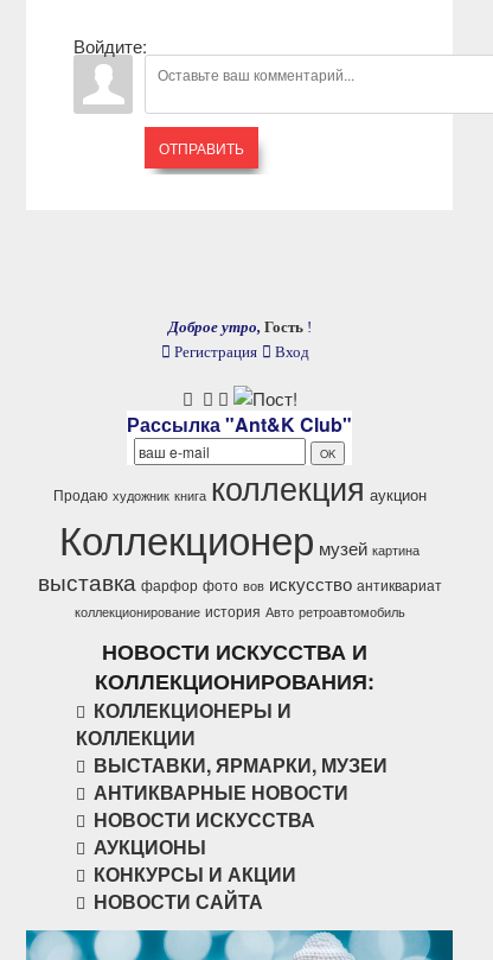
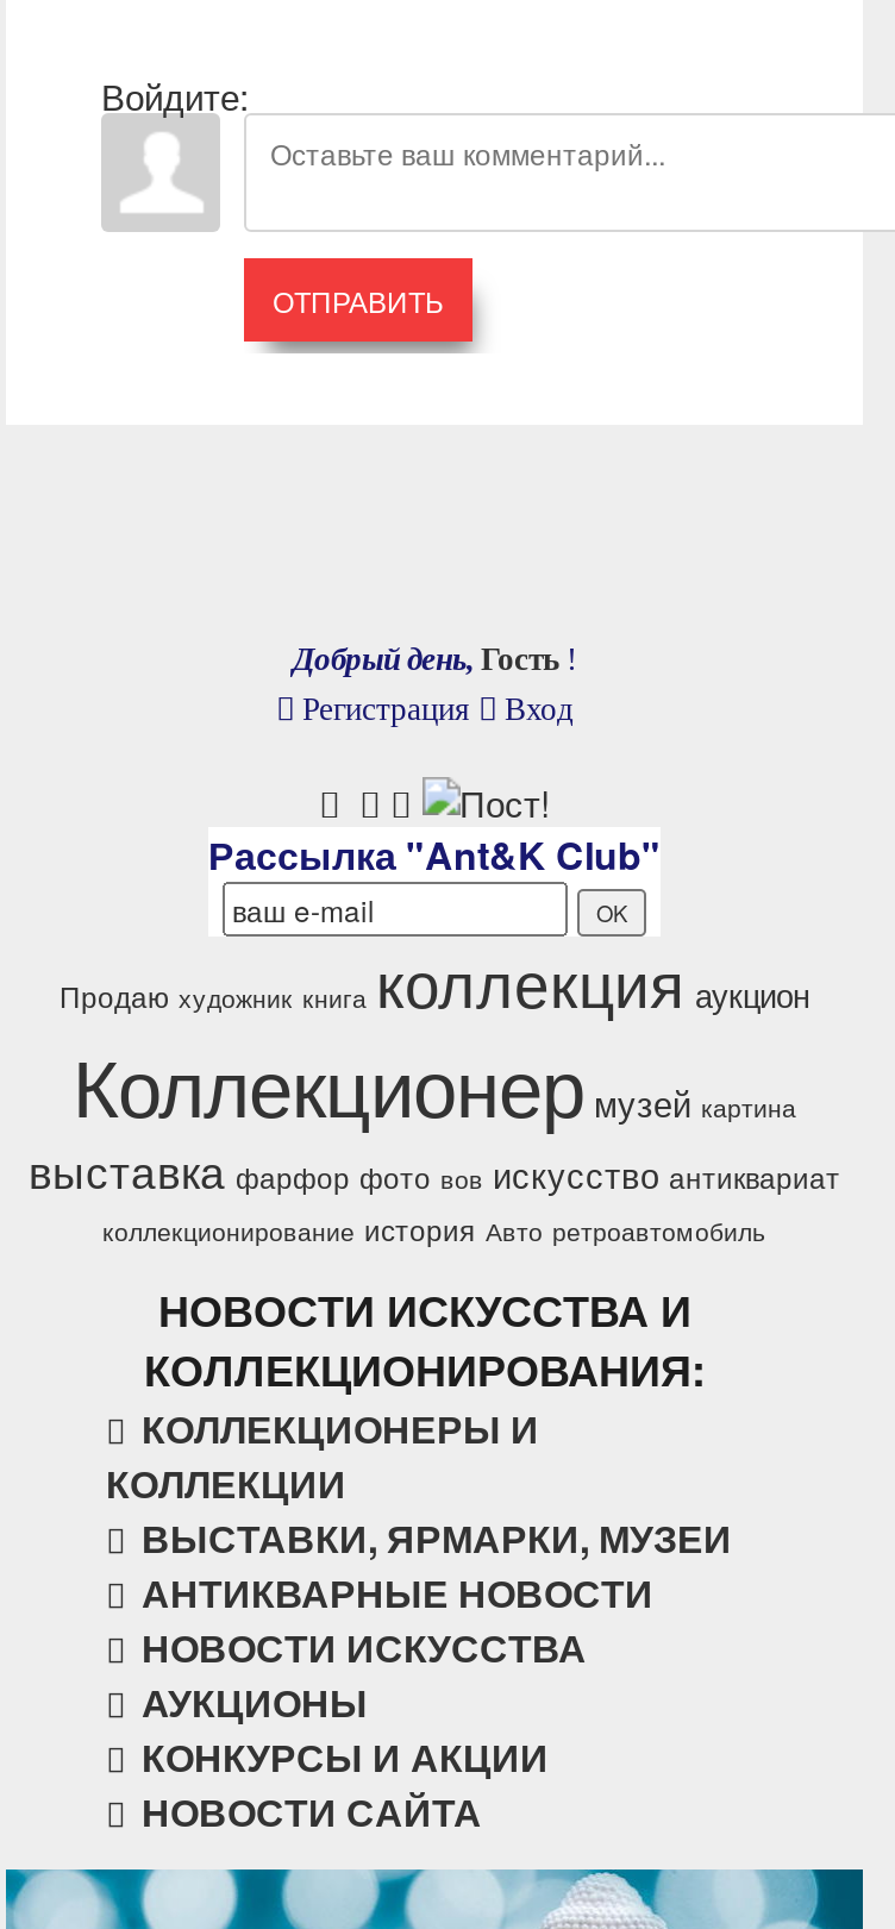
- Доброе утро, Гость !
+ Добрый день, Гость !
